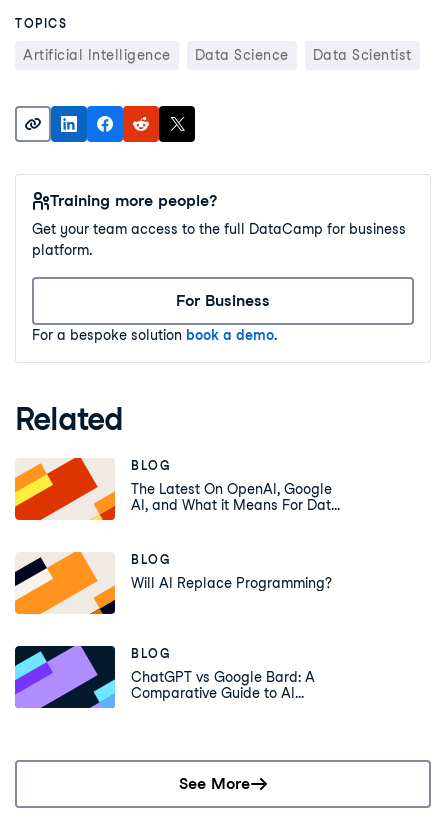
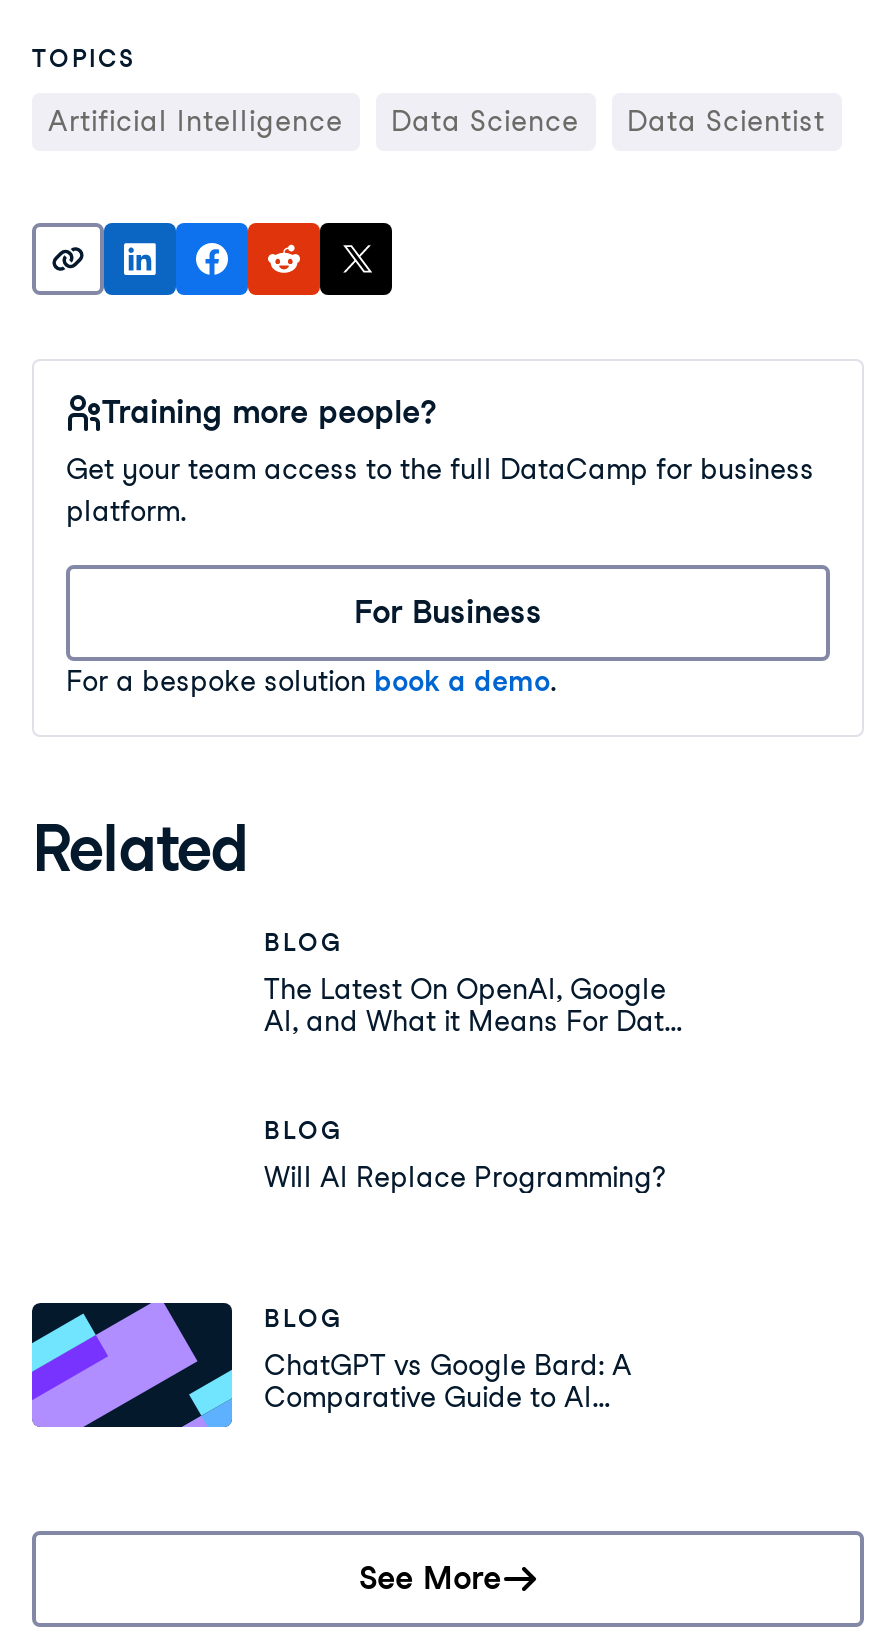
- [image]

- [image]
